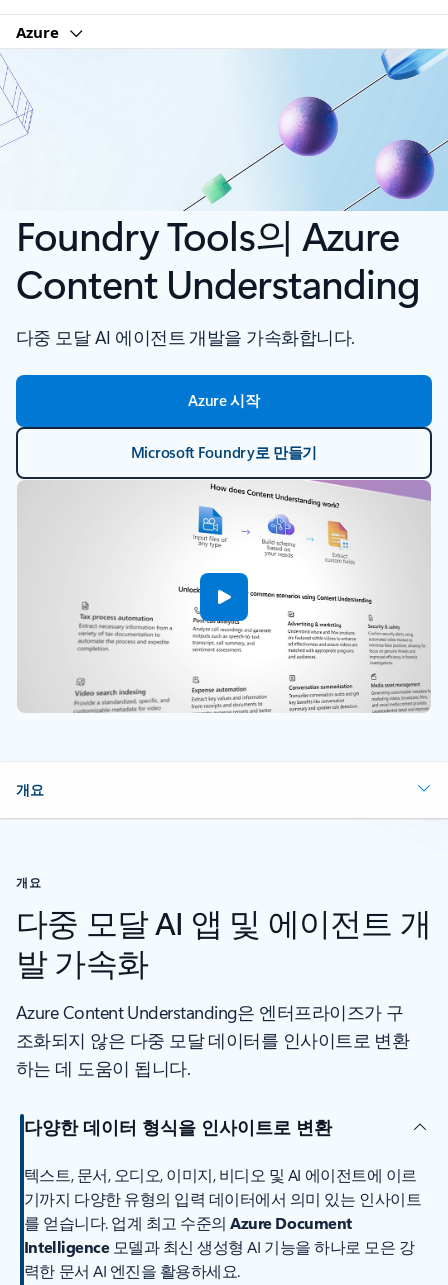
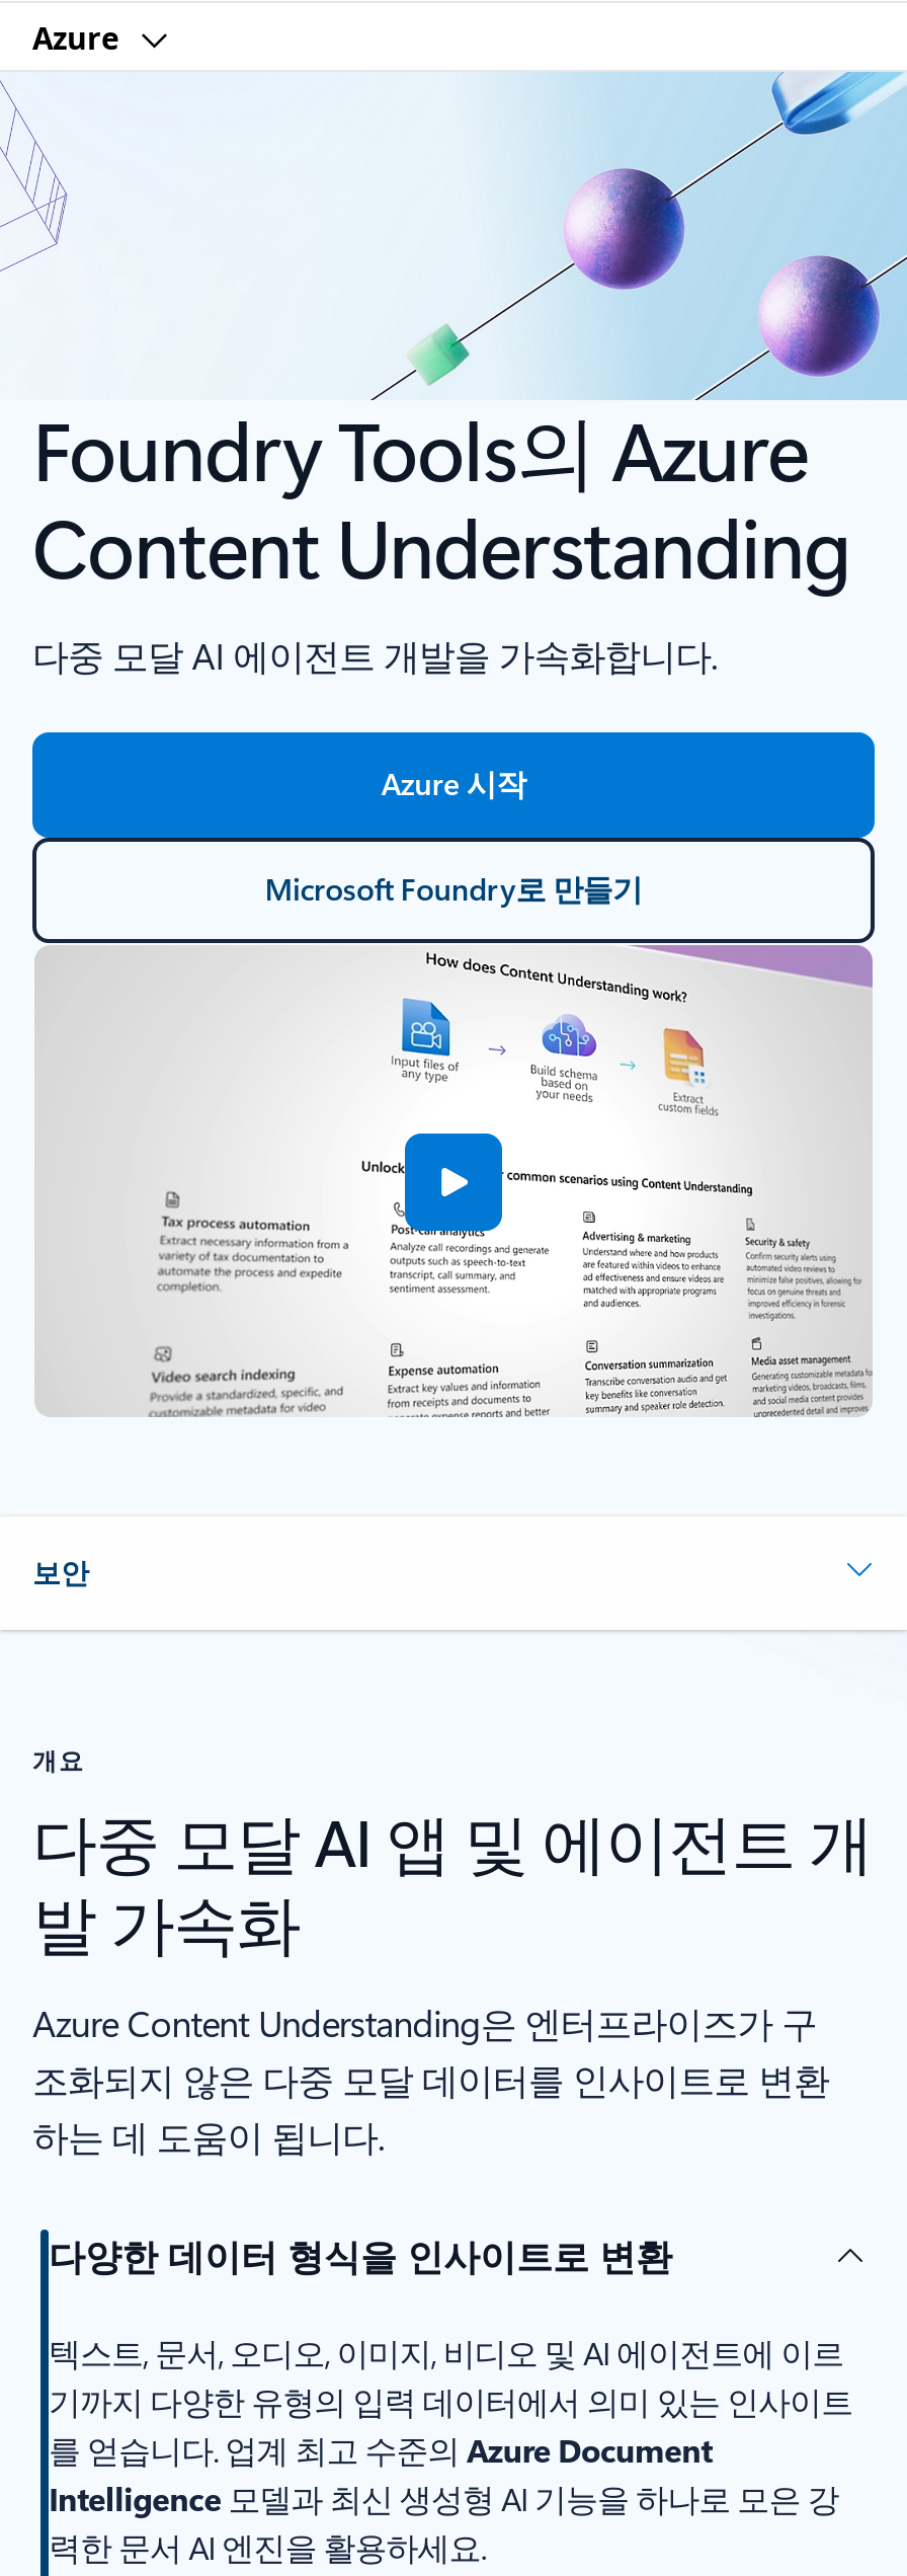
- 개요
+ 보안
